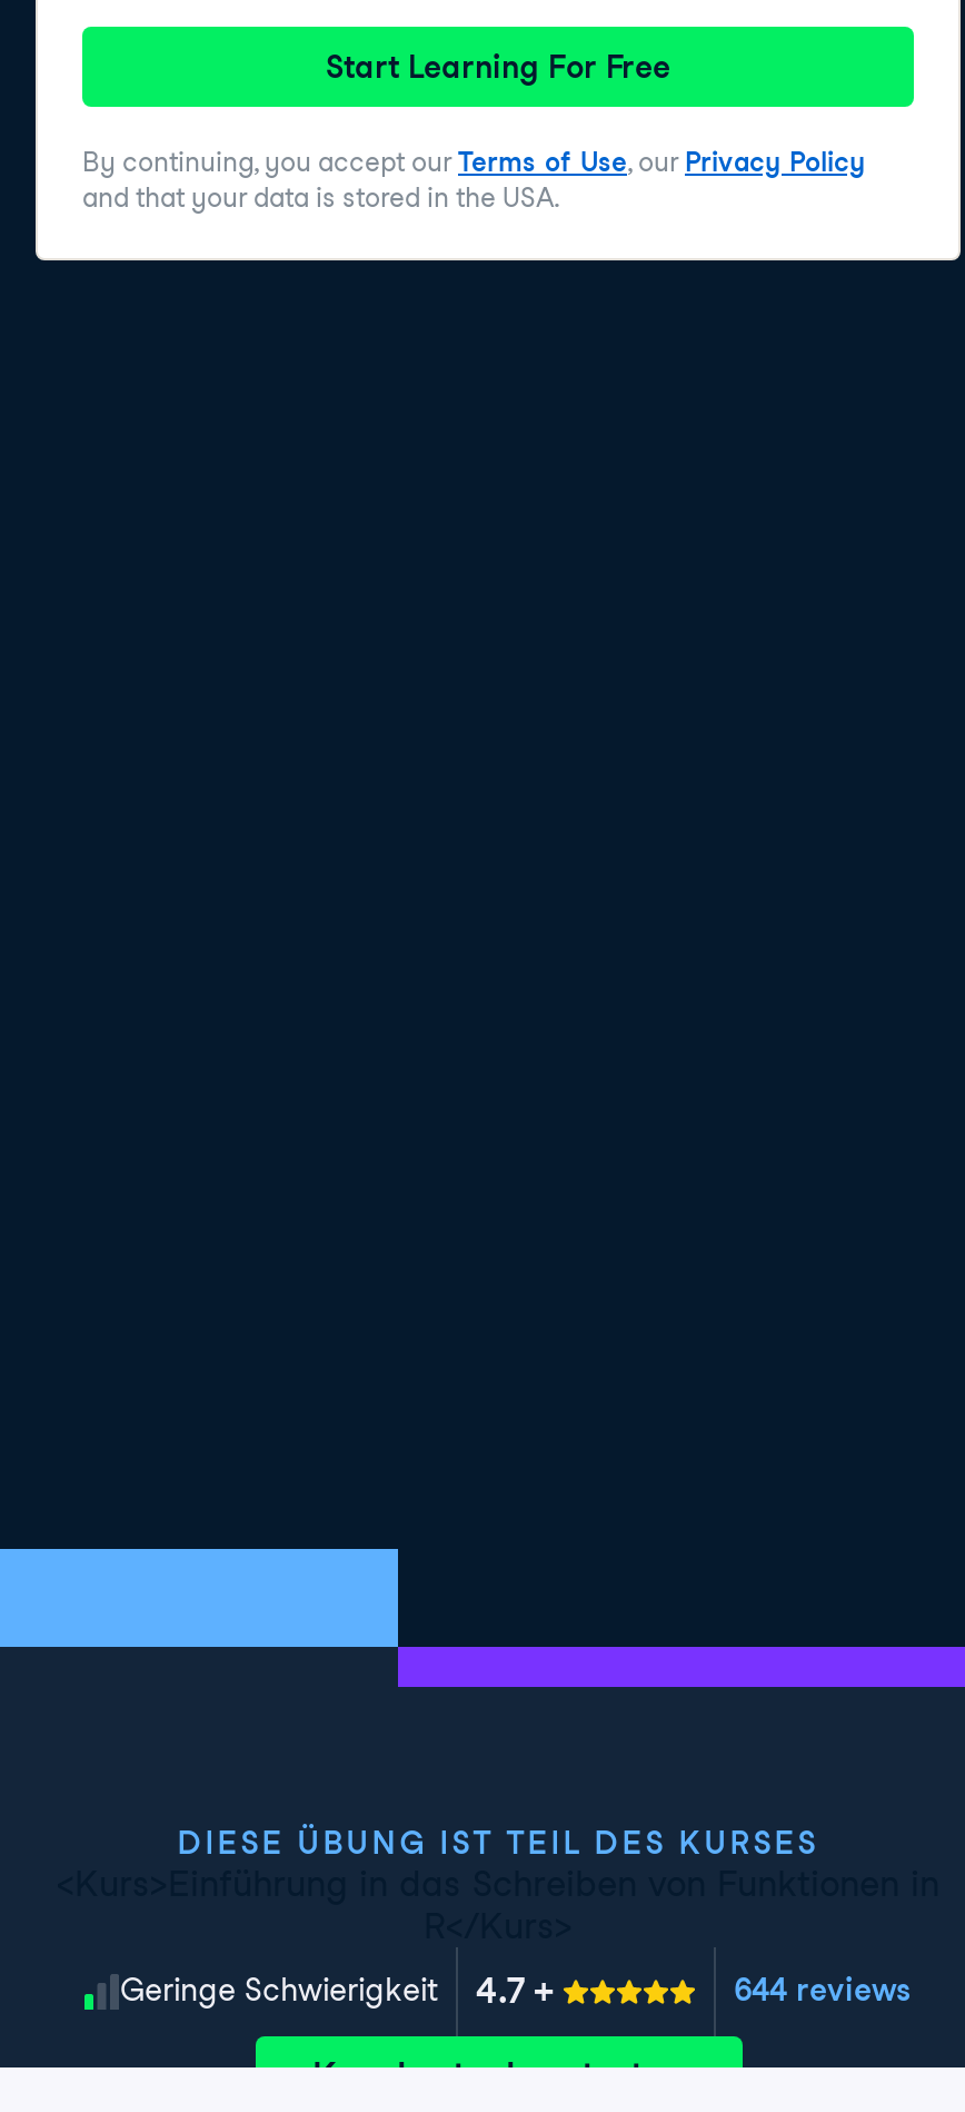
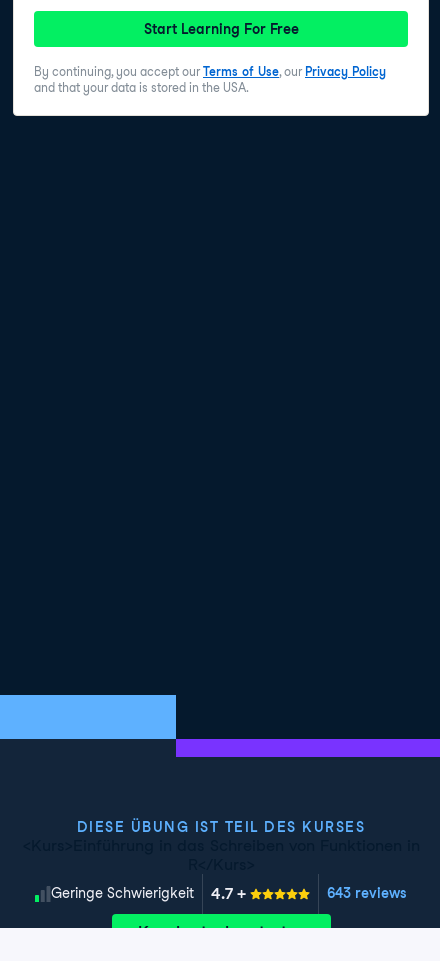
- 644 reviews
+ 643 reviews
